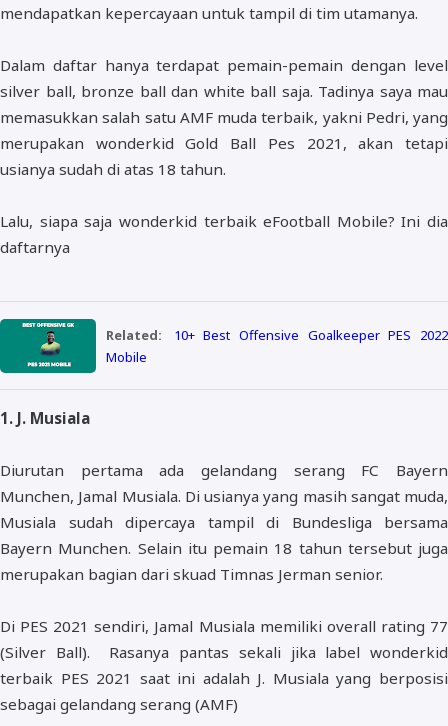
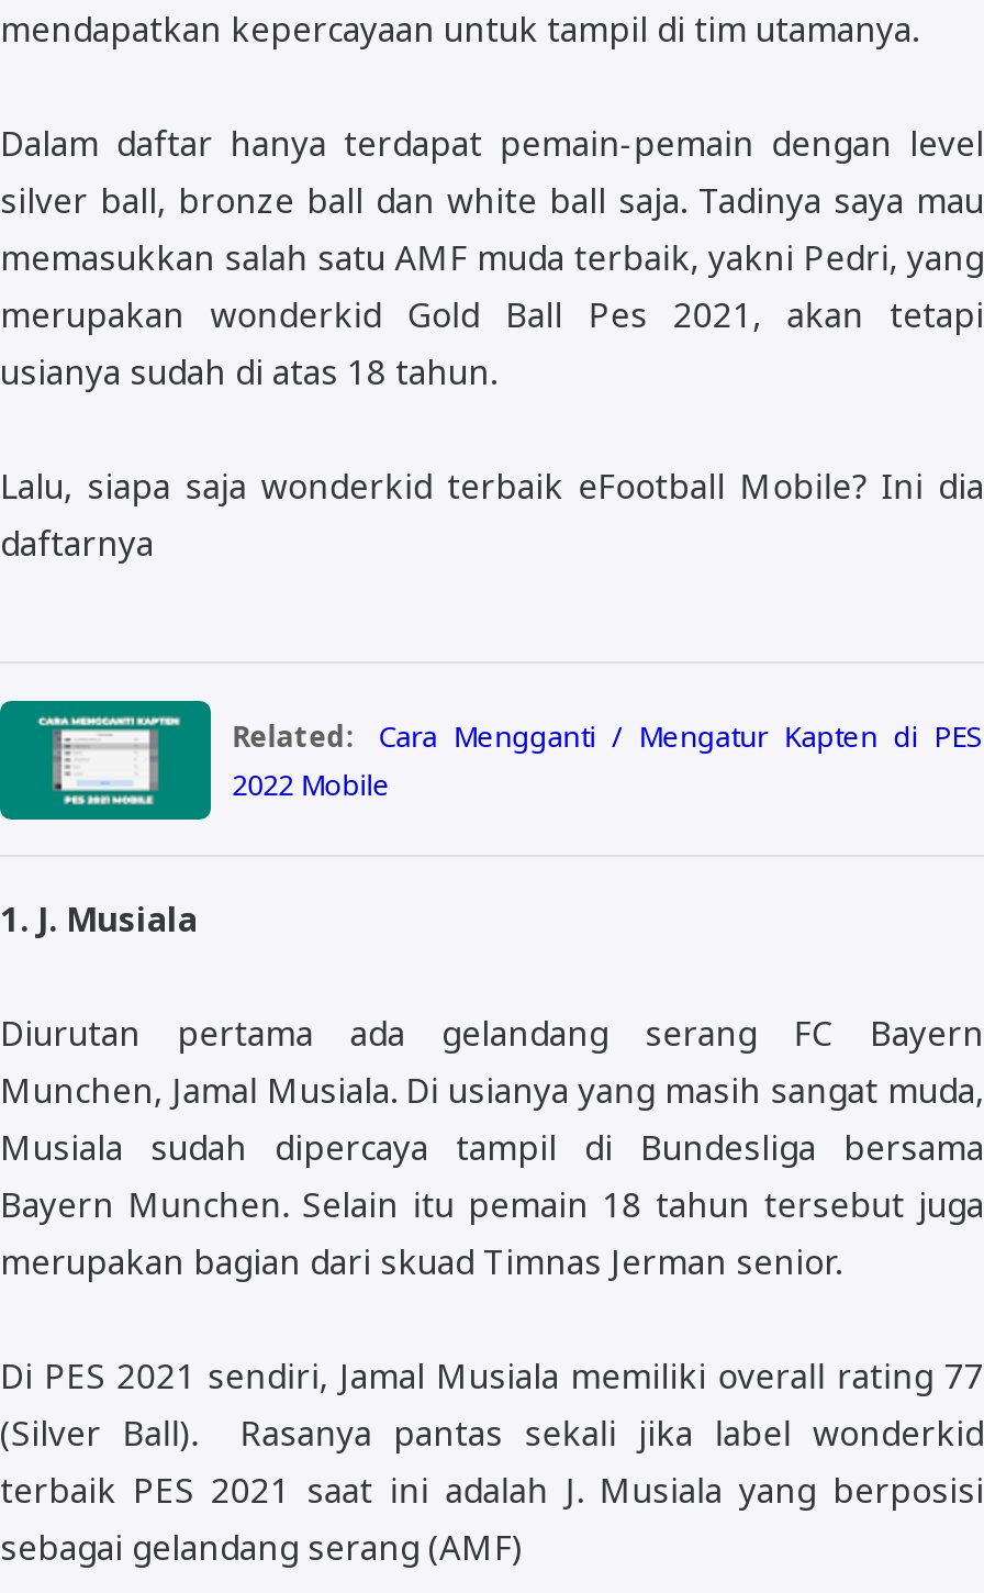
- [image]
- Related:
- 10+ Best Offensive Goalkeeper PES 2022
- Mobile
+ [image]
+ Related: Cara Mengganti / Mengatur Kapten di PES
+ 2022 Mobile
